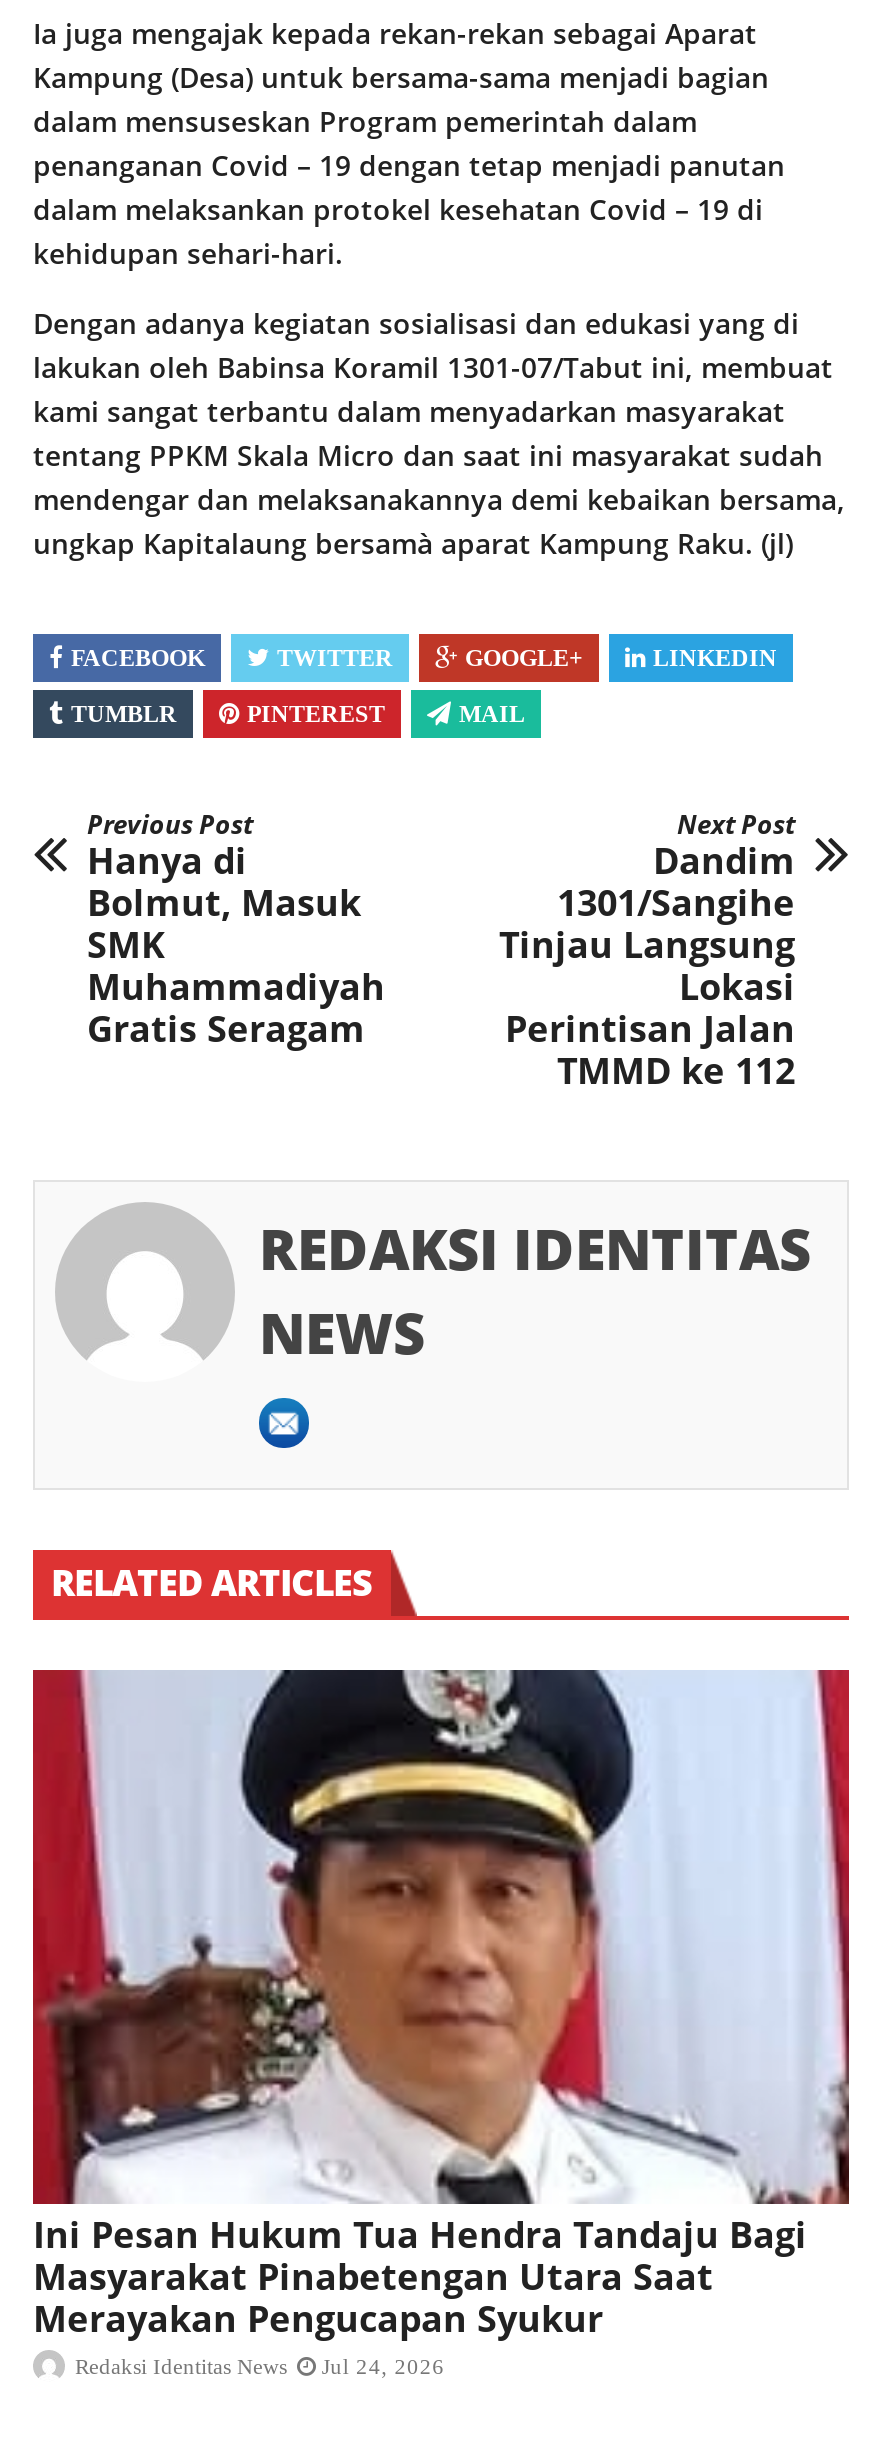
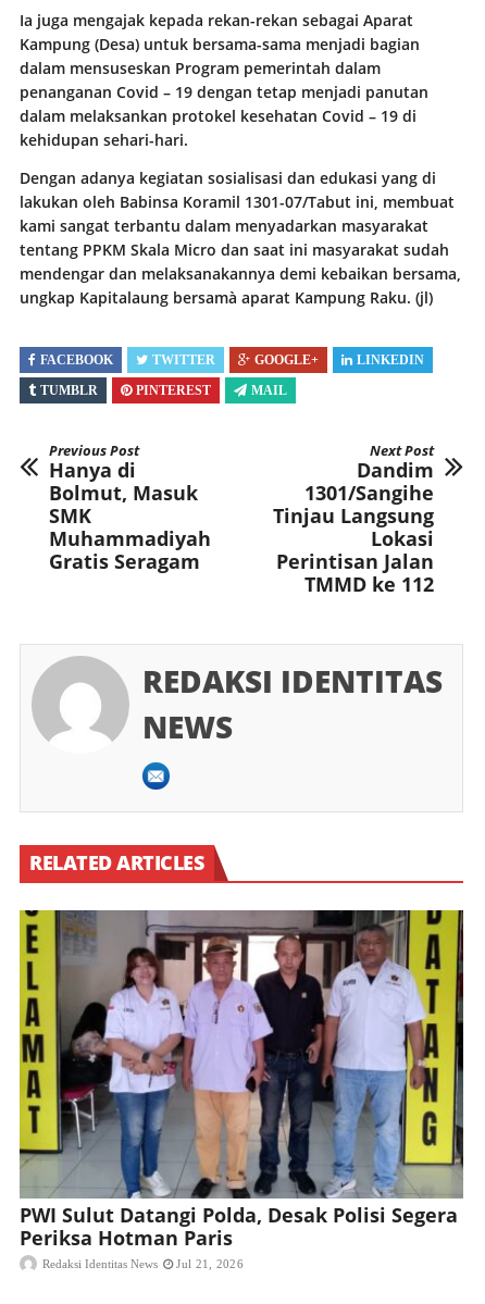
- [image]
- Ini Pesan Hukum Tua Hendra Tandaju Bagi
- Masyarakat Pinabetengan Utara Saat
- Merayakan Pengucapan Syukur
+ [image]
+ PWI Sulut Datangi Polda, Desak Polisi Segera
+ Periksa Hotman Paris

- Redaksi Identitas News Jul 24, 2026
+ Redaksi Identitas News Jul 21, 2026
